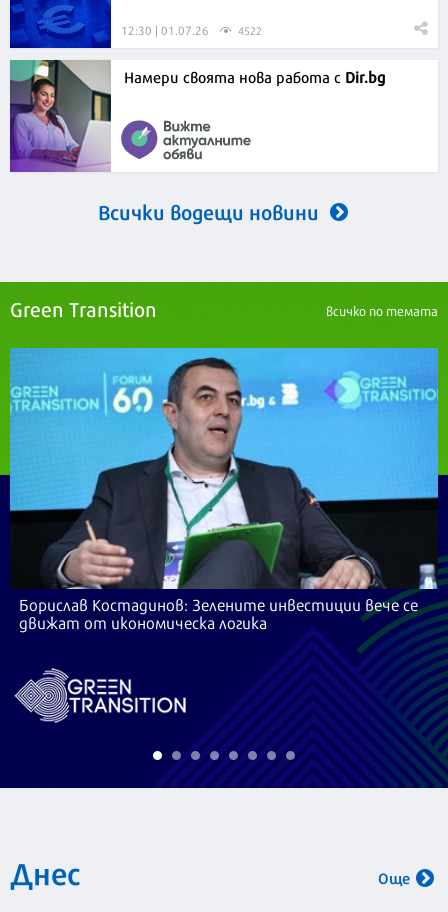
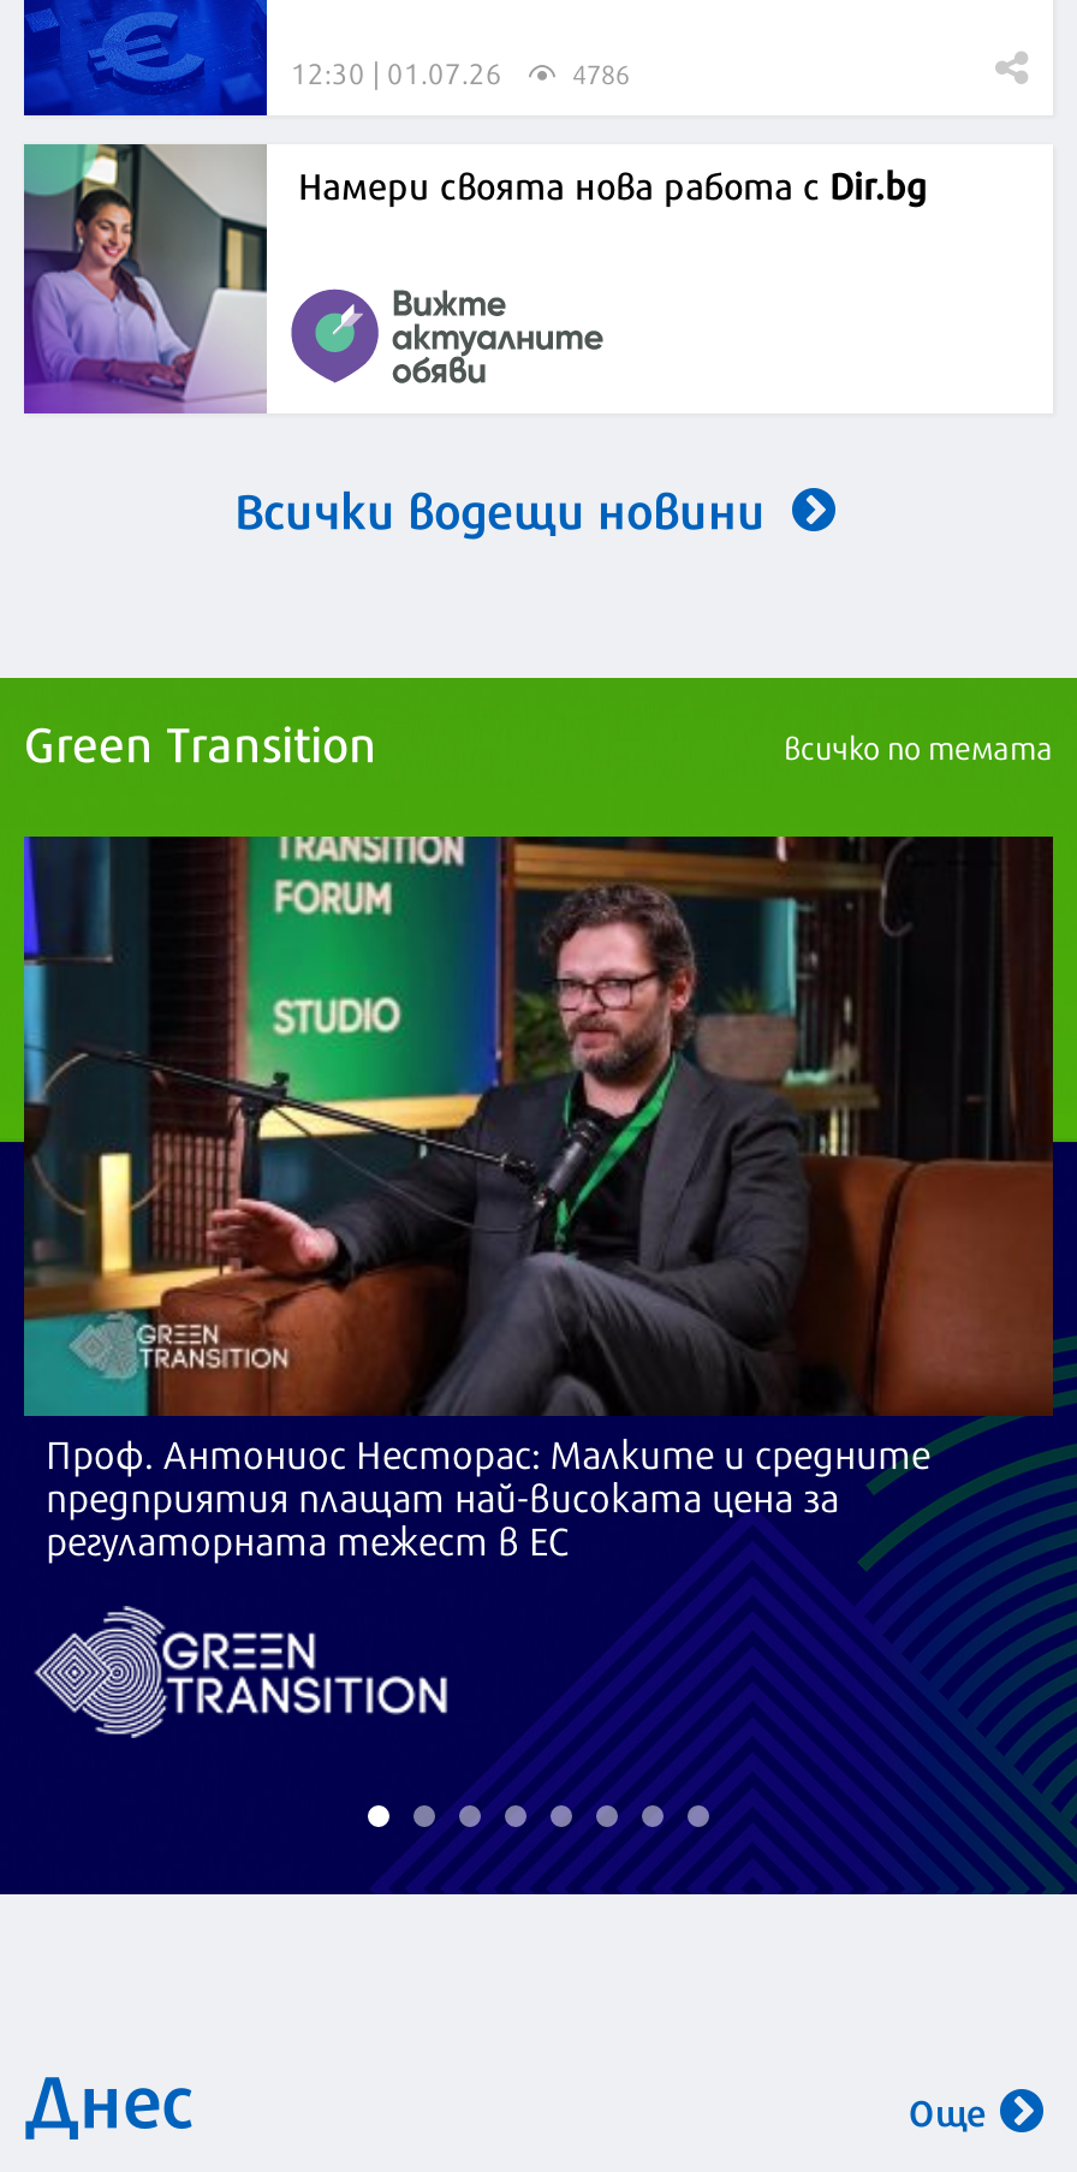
- 4522
+ 4786

- [image]
- Борислав Костадинов: Зелените инвестиции вече се
- движат от икономическа логика
+ [image]
+ Проф. Антониос Несторас: Малките и средните
+ предприятия плащат най-високата цена за
+ регулаторната тежест в ЕС
